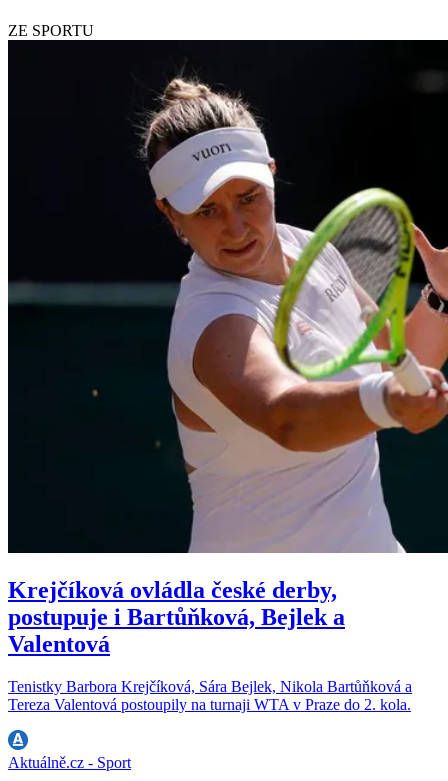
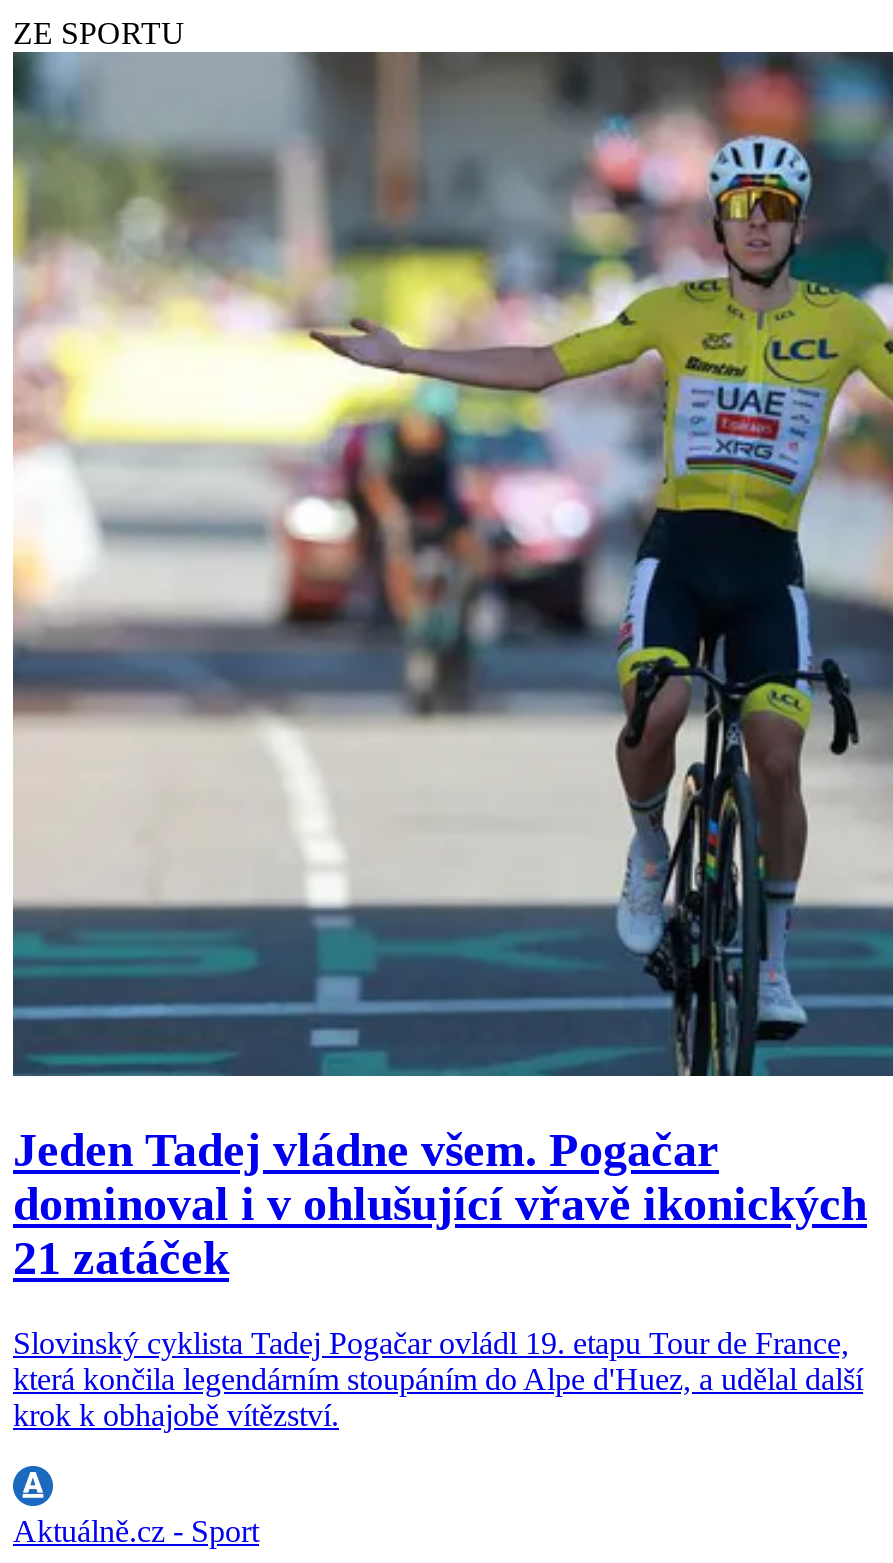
- [image]
- Krejčíková ovládla české derby,
- postupuje i Bartůňková, Bejlek a
- Valentová
+ [image]
+ Jeden Tadej vládne všem. Pogačar
+ dominoval i v ohlušující vřavě ikonických
+ 21 zatáček

- Tenistky Barbora Krejčíková, Sára Bejlek, Nikola Bartůňková a
- Tereza Valentová postoupily na turnaji WTA v Praze do 2. kola.
+ Slovinský cyklista Tadej Pogačar ovládl 19. etapu Tour de France,
+ která končila legendárním stoupáním do Alpe d'Huez, a udělal další
+ krok k obhajobě vítězství.
